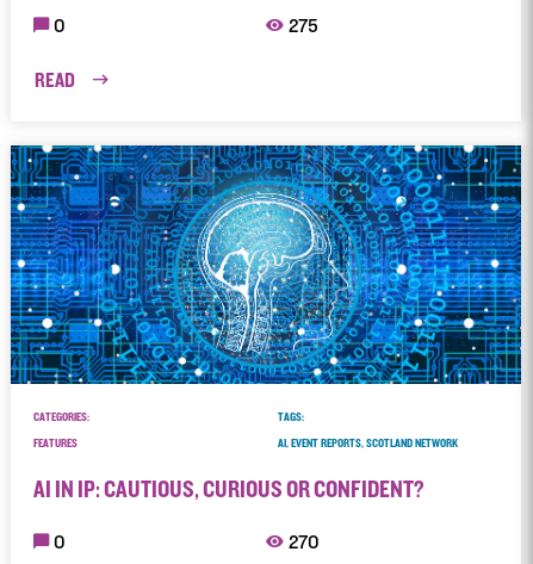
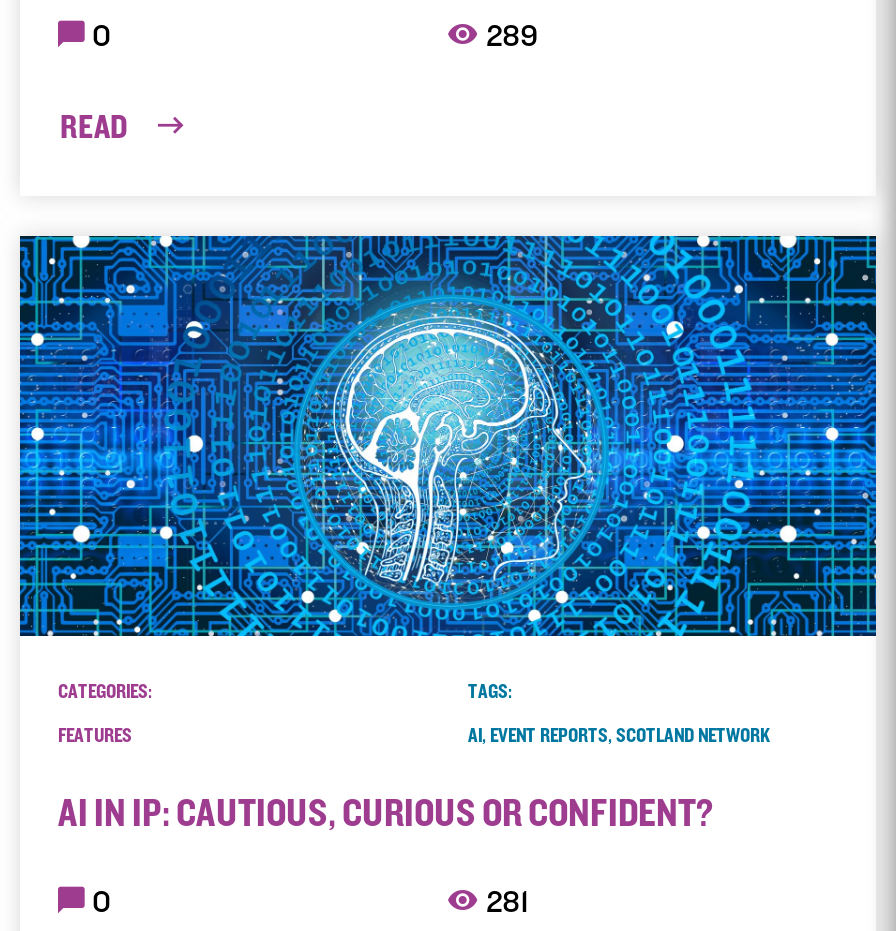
- 275
+ 289

- 270
+ 281
